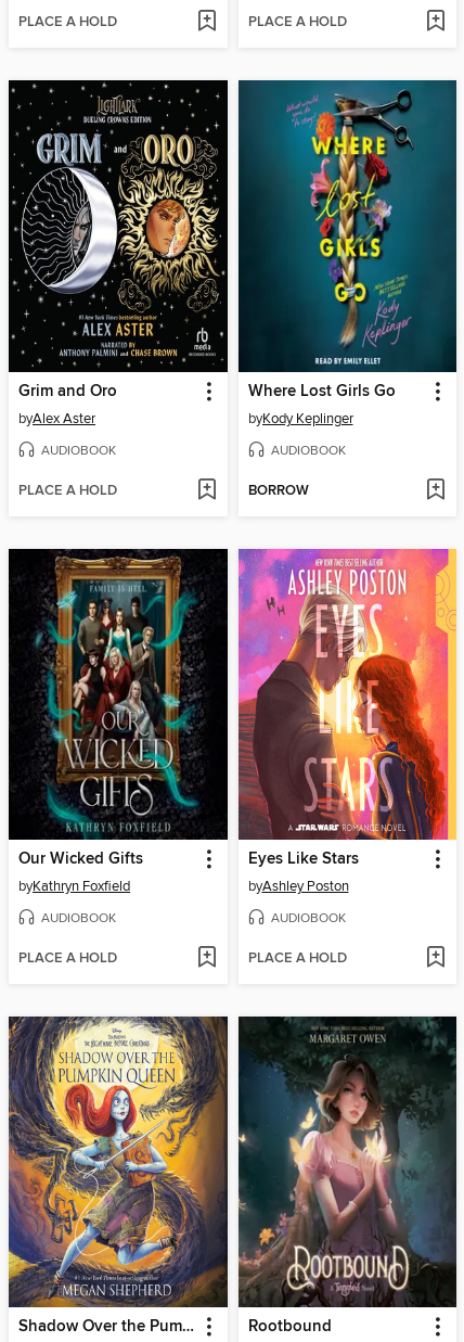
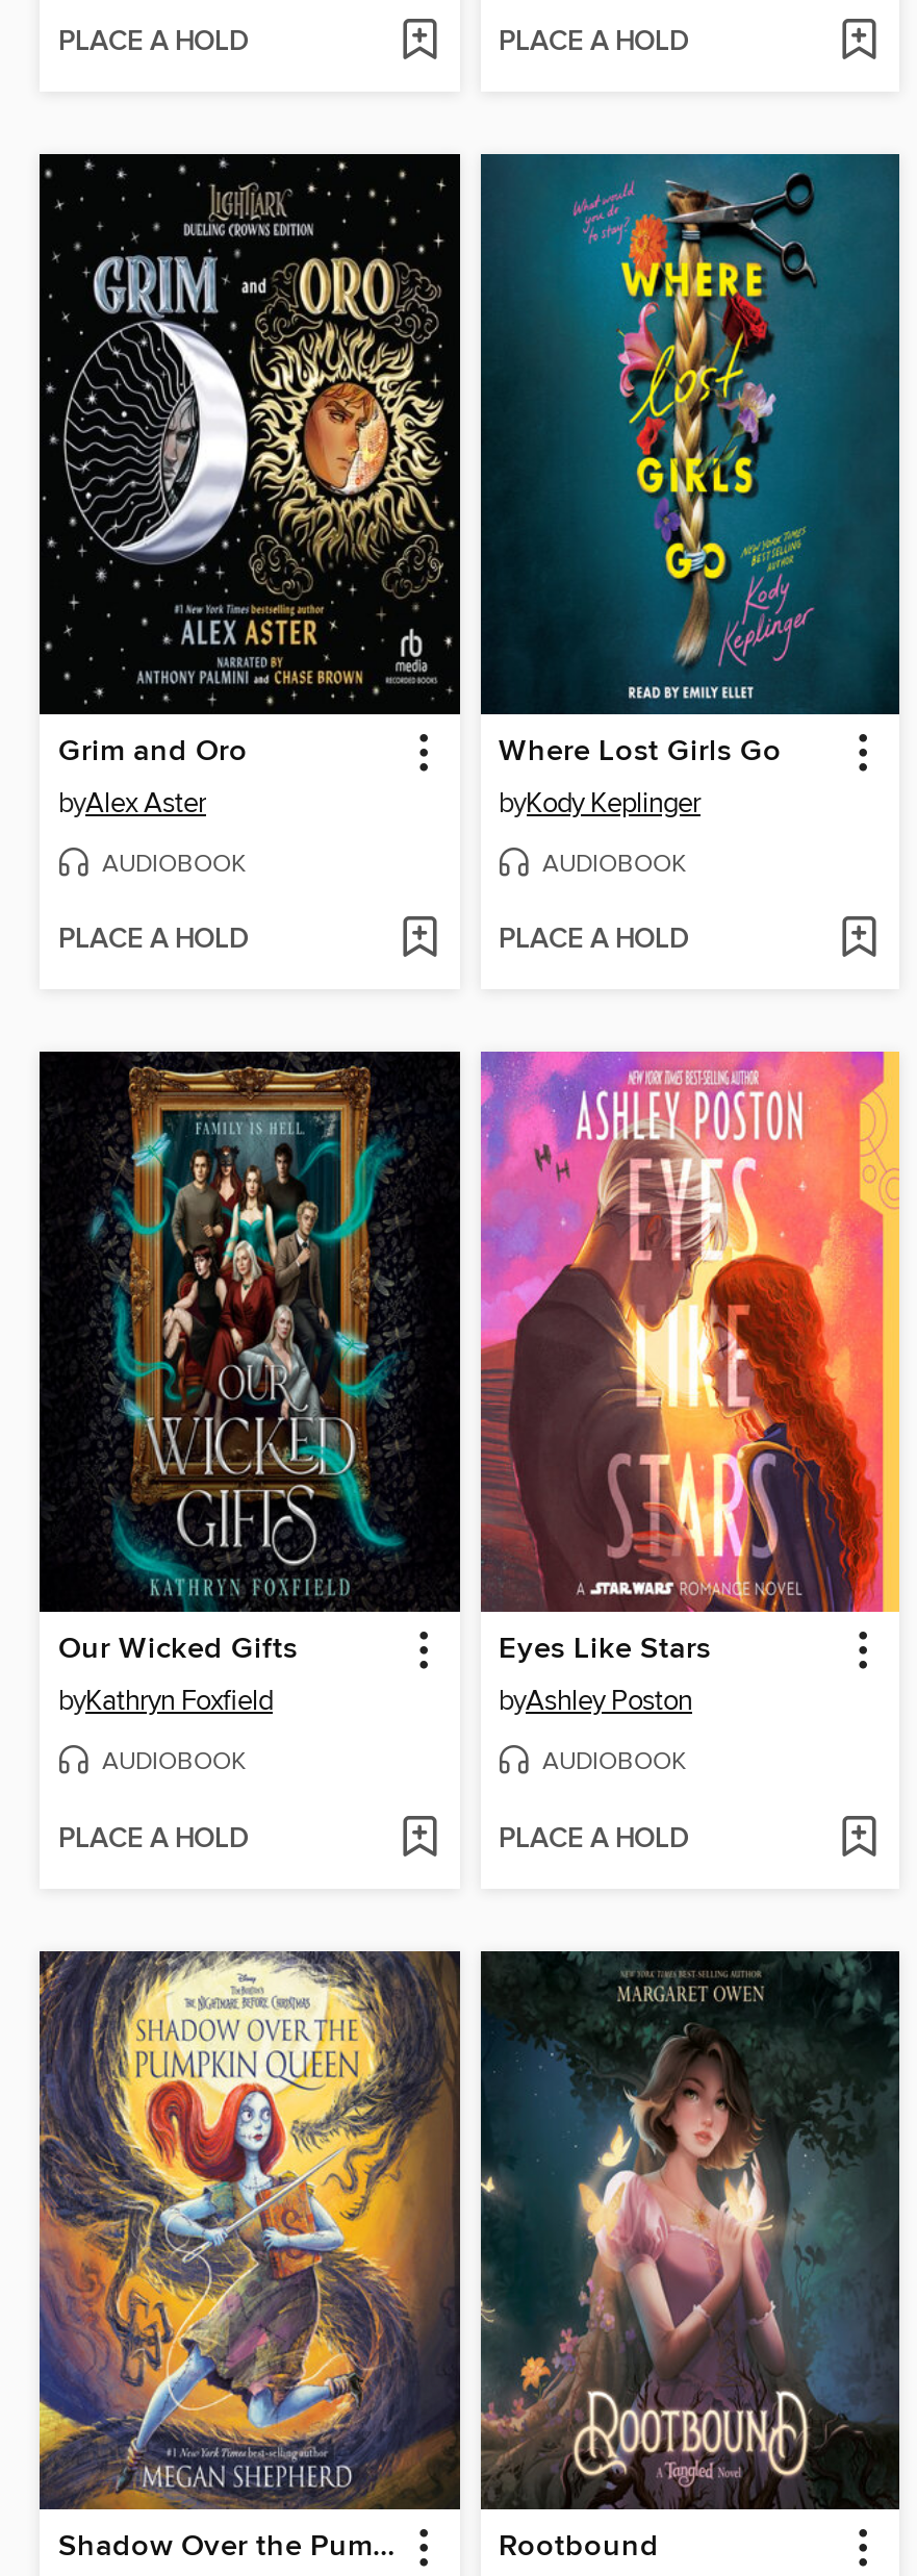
- BORROW
+ PLACE A HOLD
